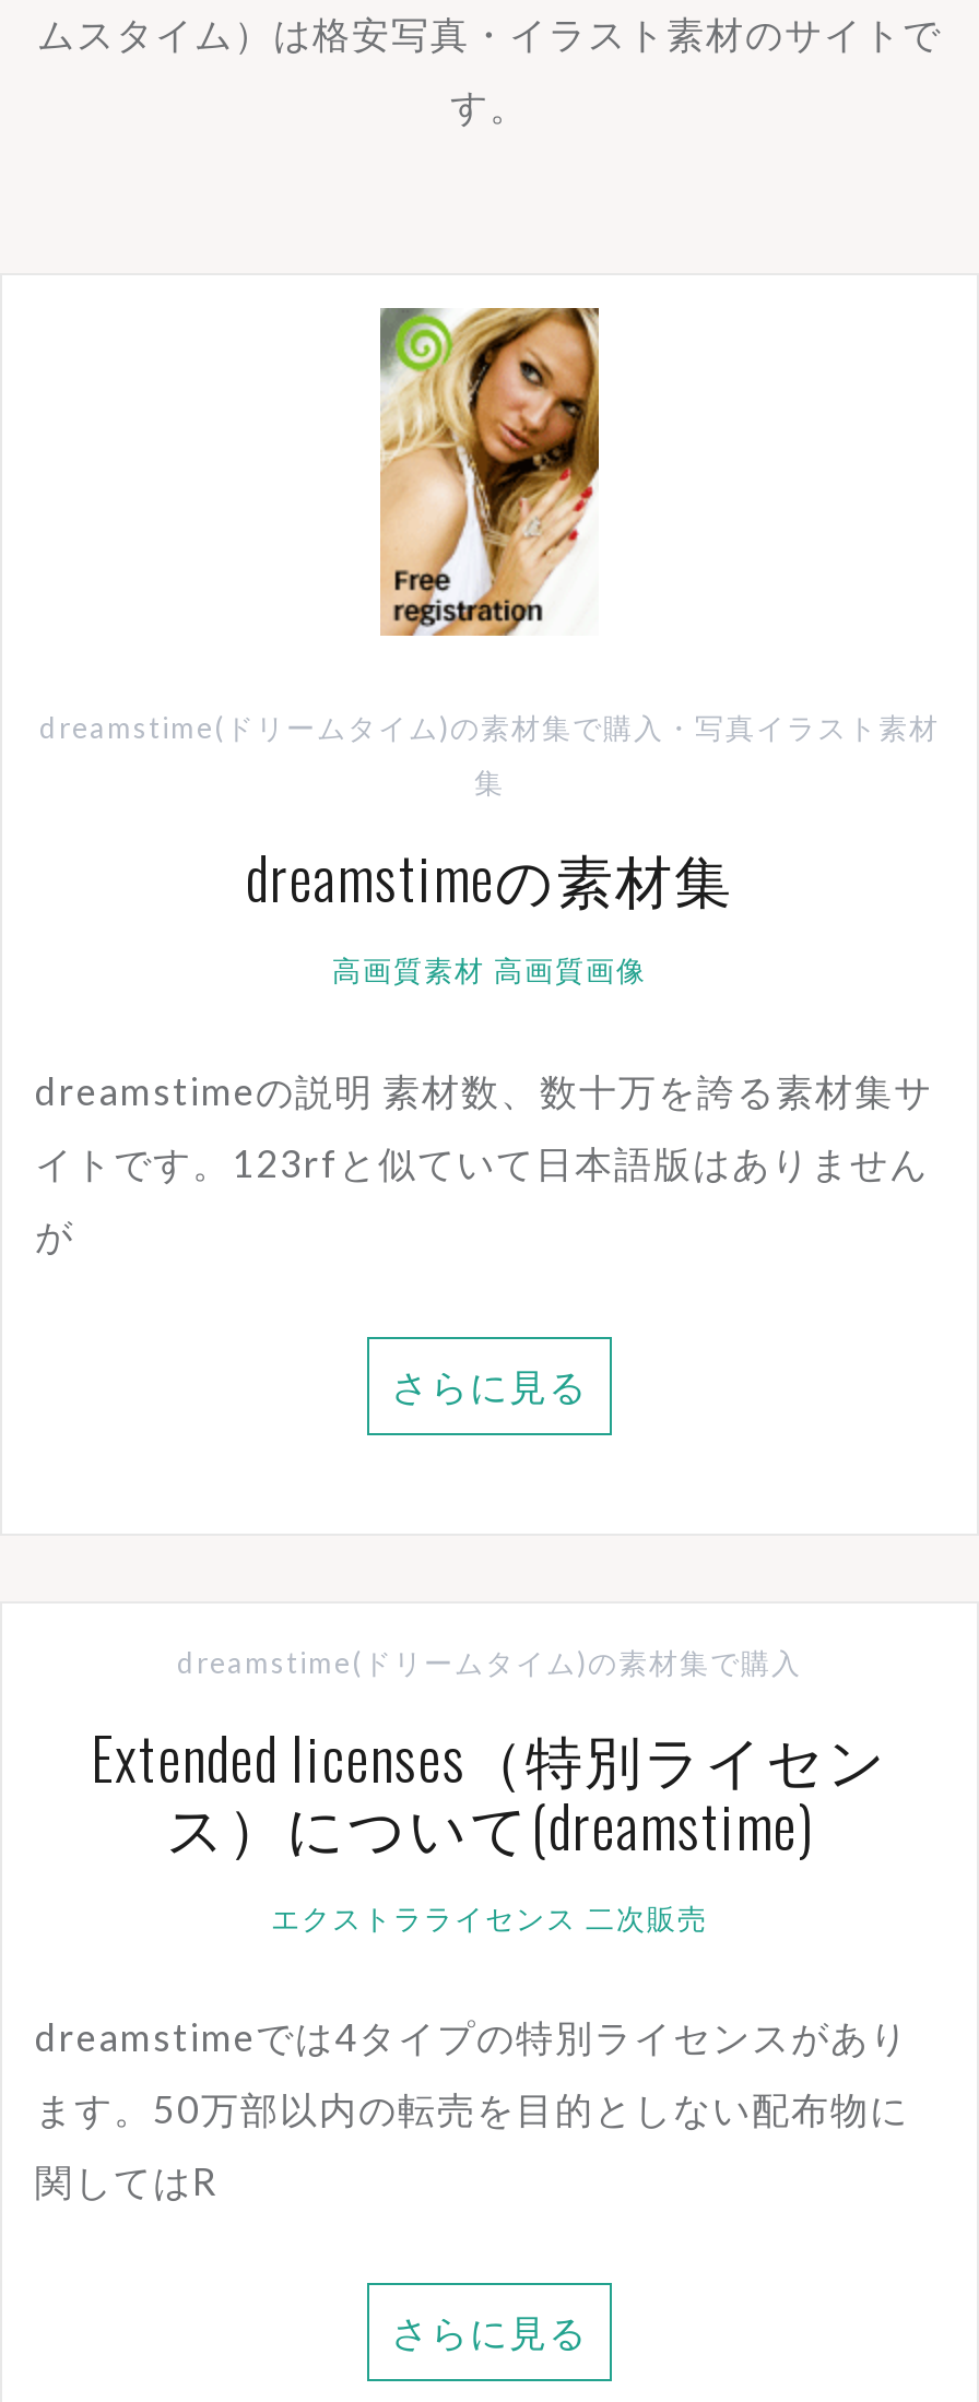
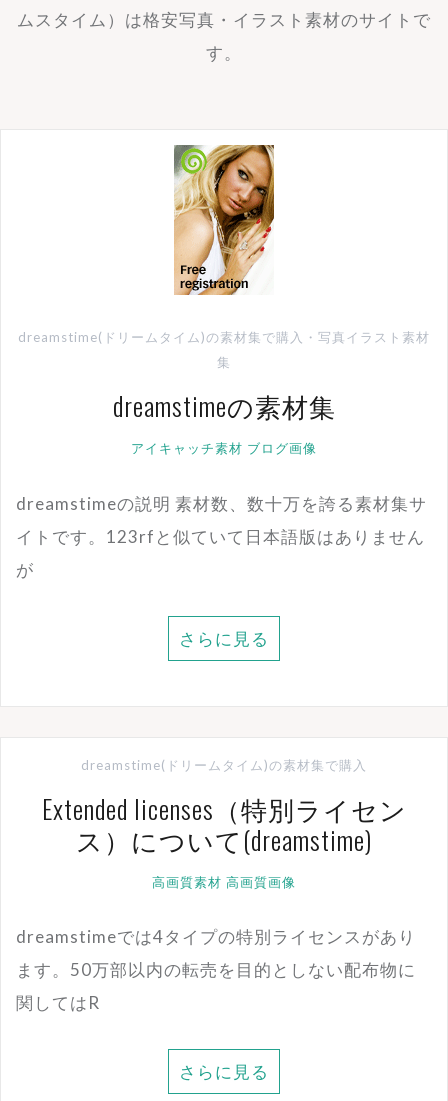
+ アイキャッチ素材 ブログ画像

moved down: 高画質素材 高画質画像

- エクストラライセンス 二次販売
